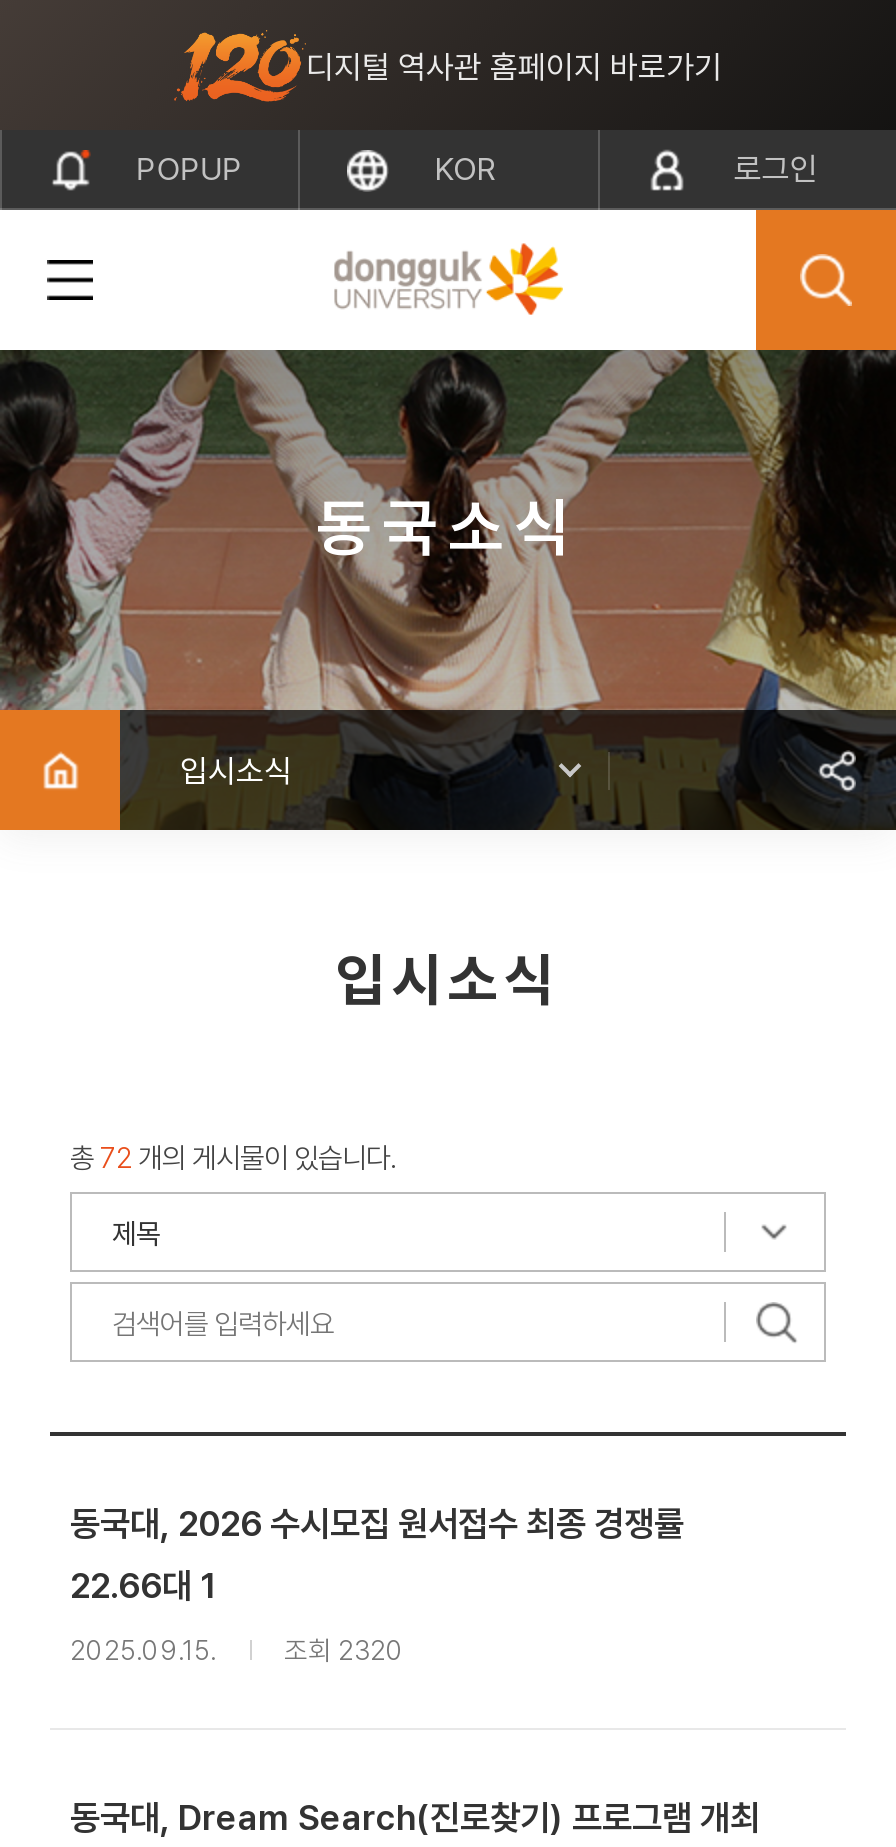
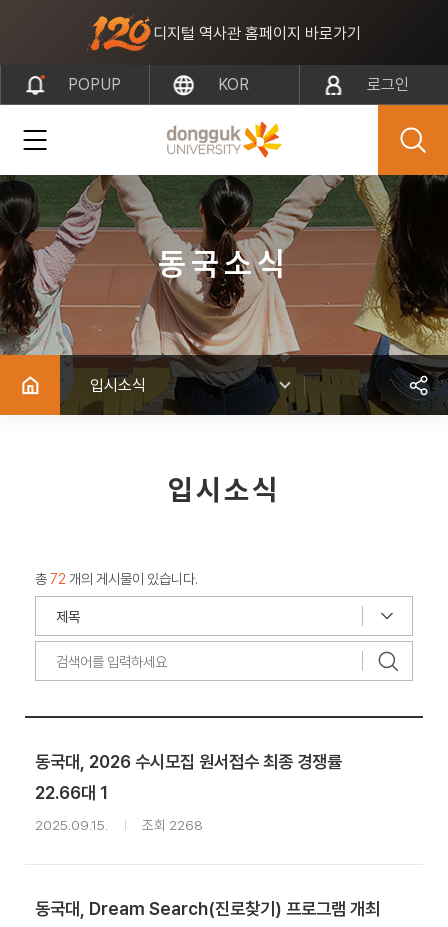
- 조회 2320
+ 조회 2268
